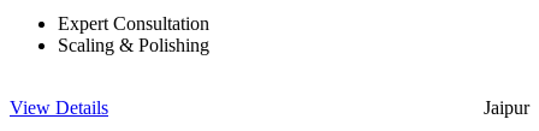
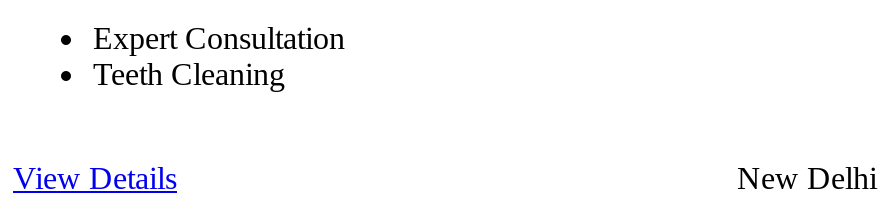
- Scaling & Polishing
+ Teeth Cleaning

- Jaipur
+ New Delhi
